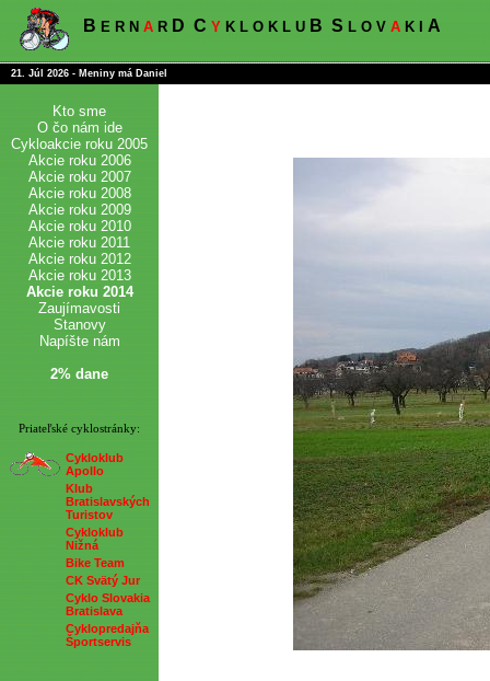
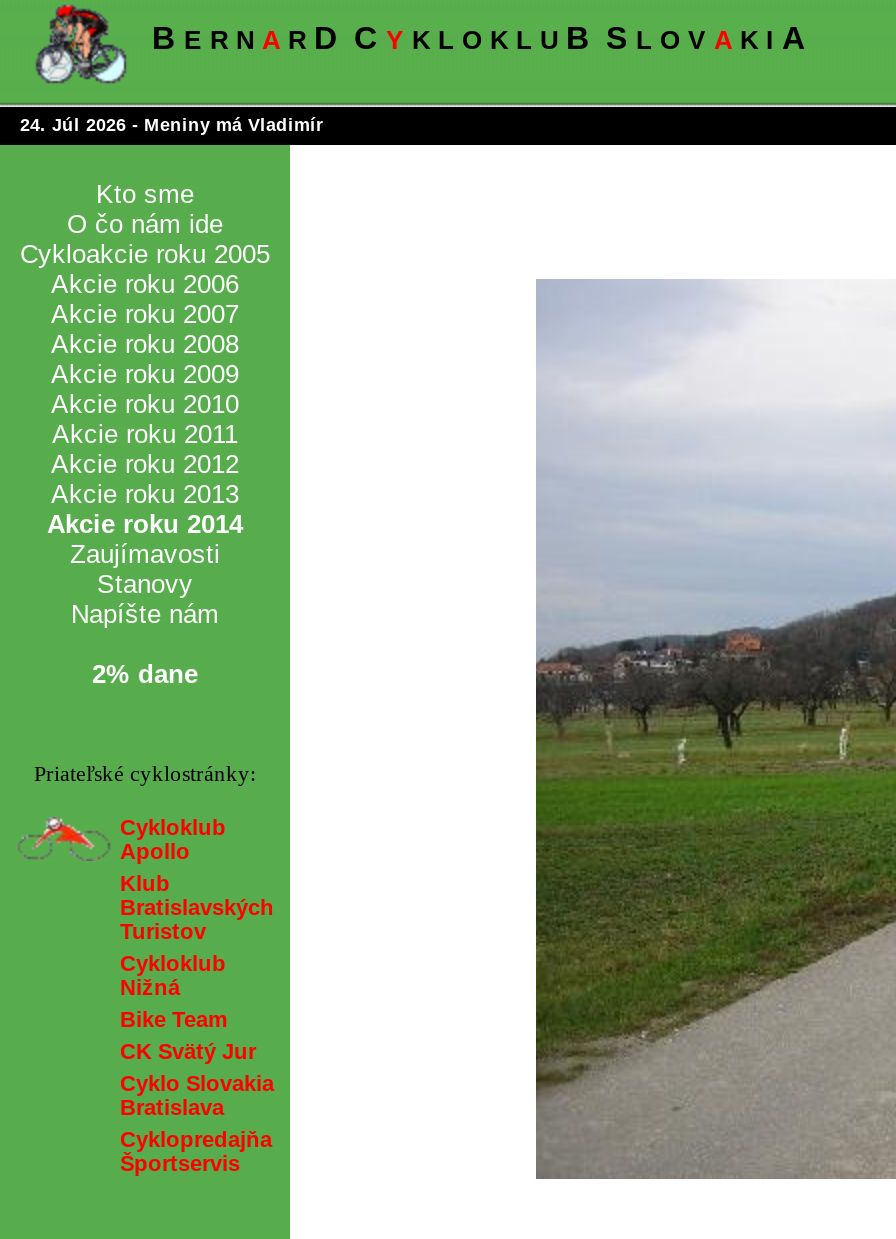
- 21. Júl 2026 - Meniny má Daniel
+ 24. Júl 2026 - Meniny má Vladimír
